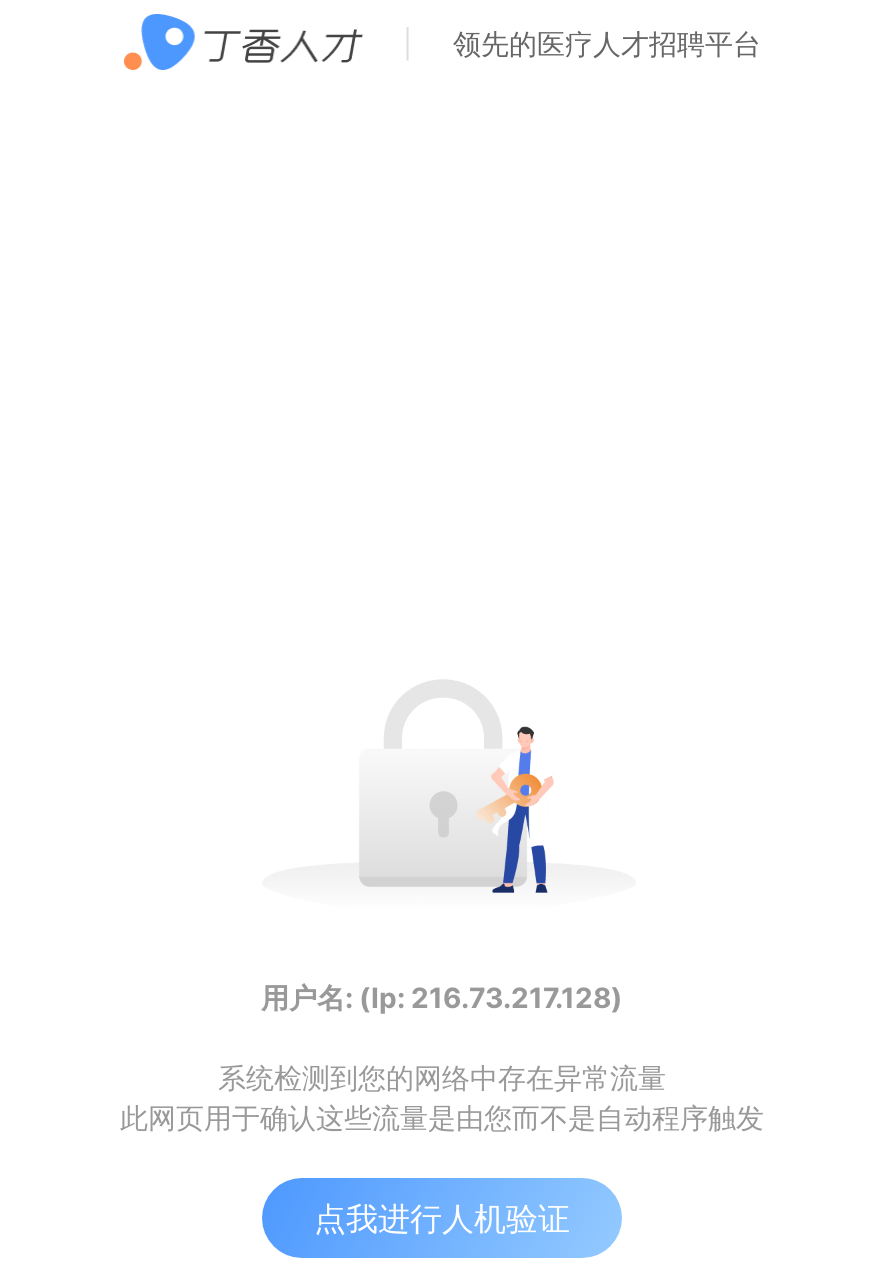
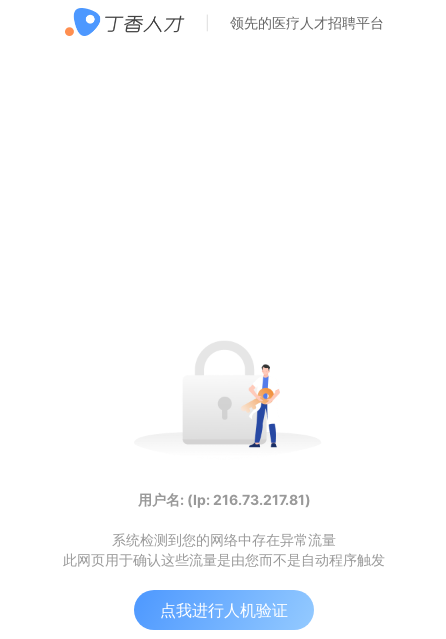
- 用户名: (Ip: 216.73.217.128)
+ 用户名: (Ip: 216.73.217.81)
